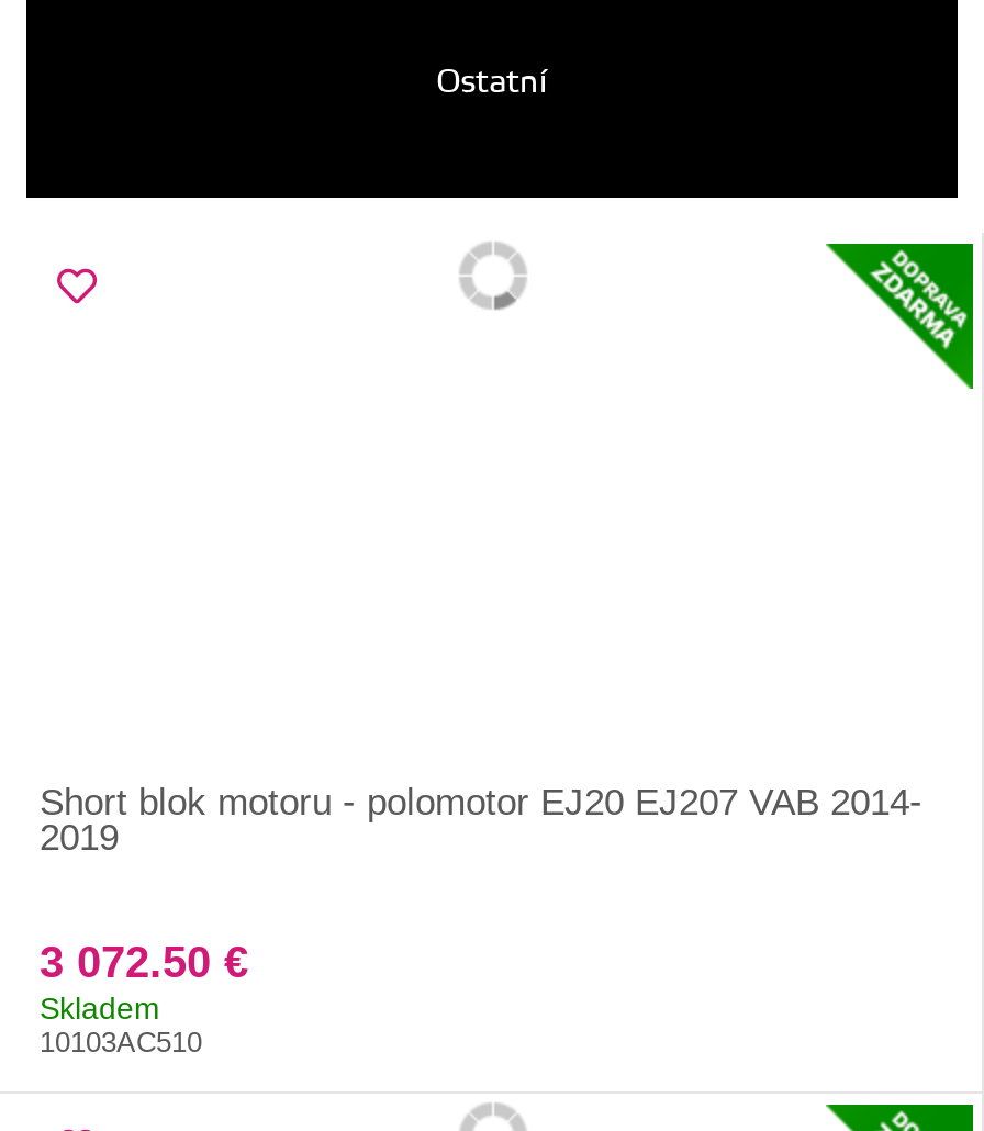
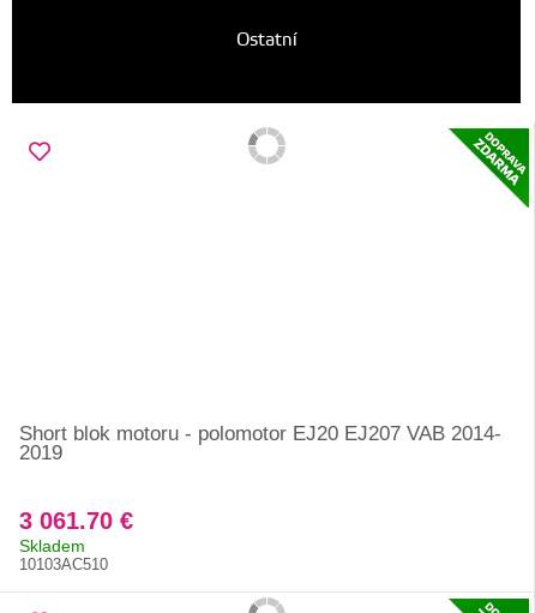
- 3 072.50 €
+ 3 061.70 €
